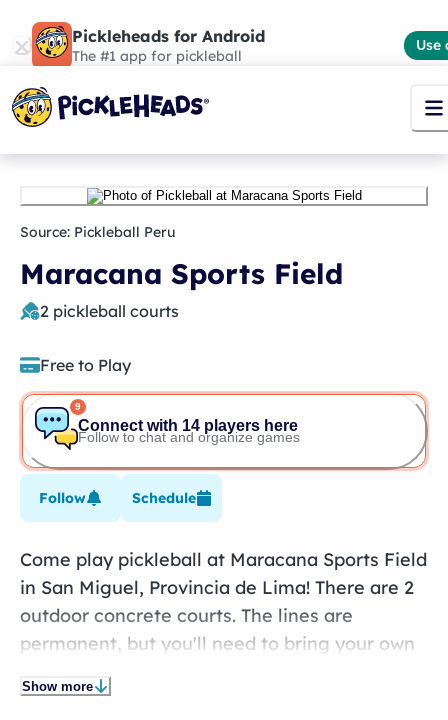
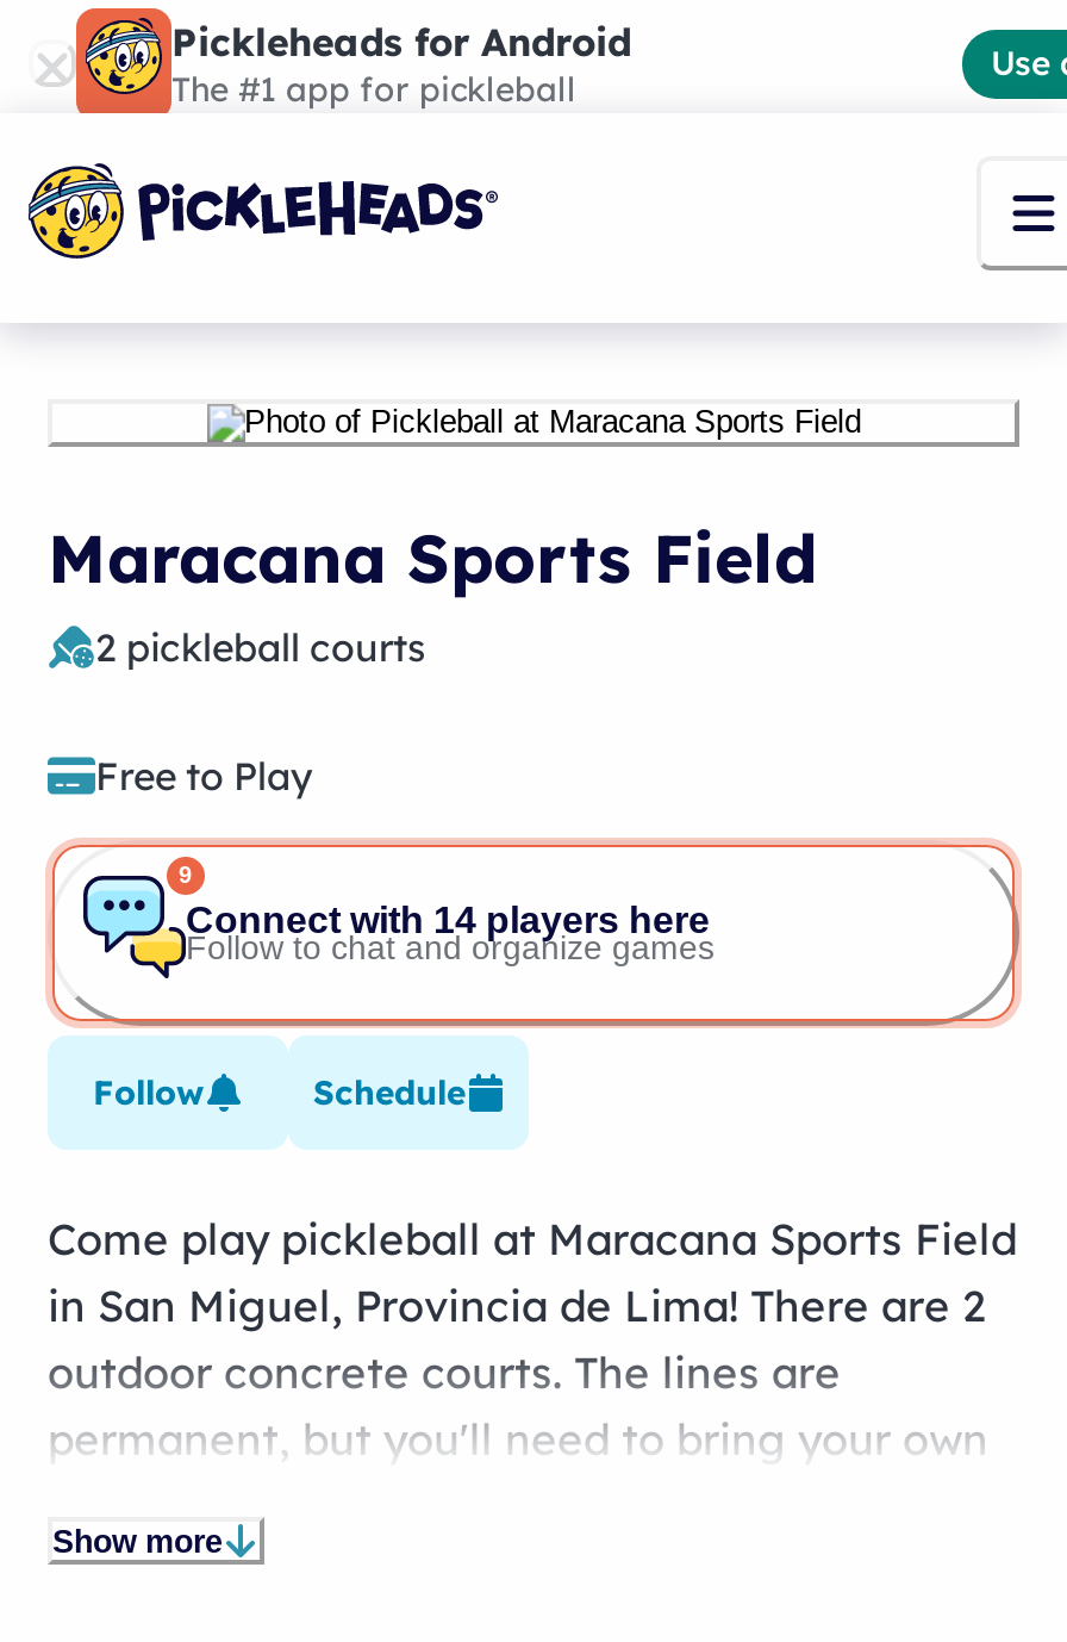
- Source: Pickleball Peru
